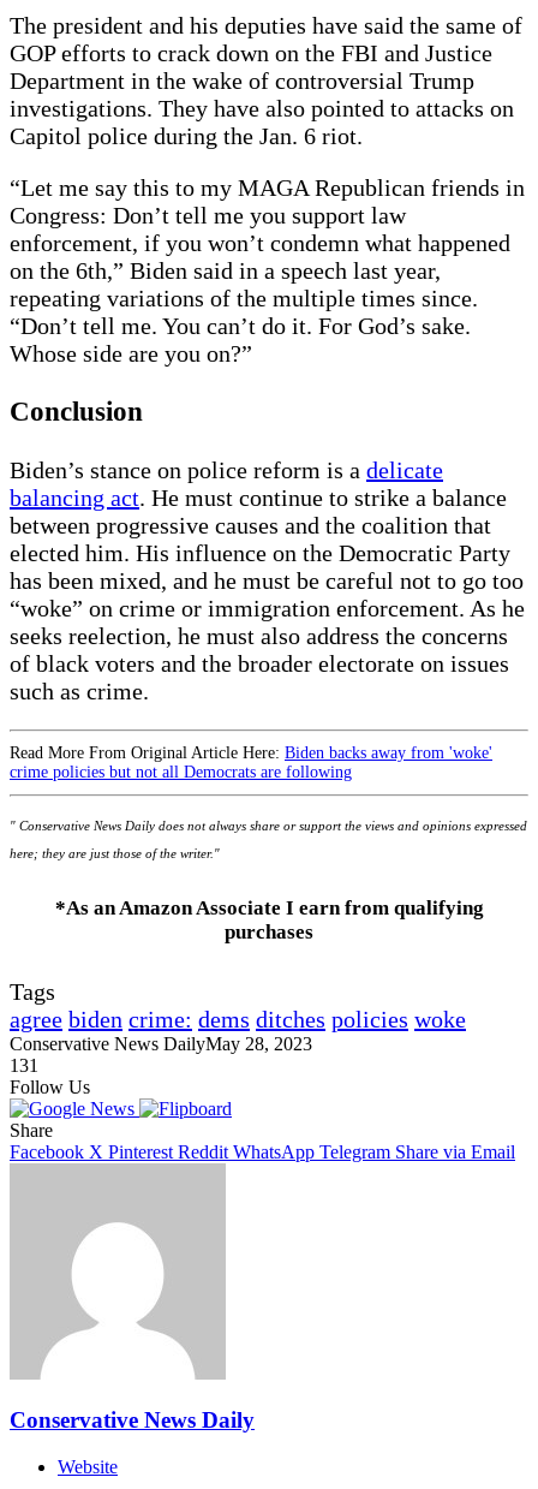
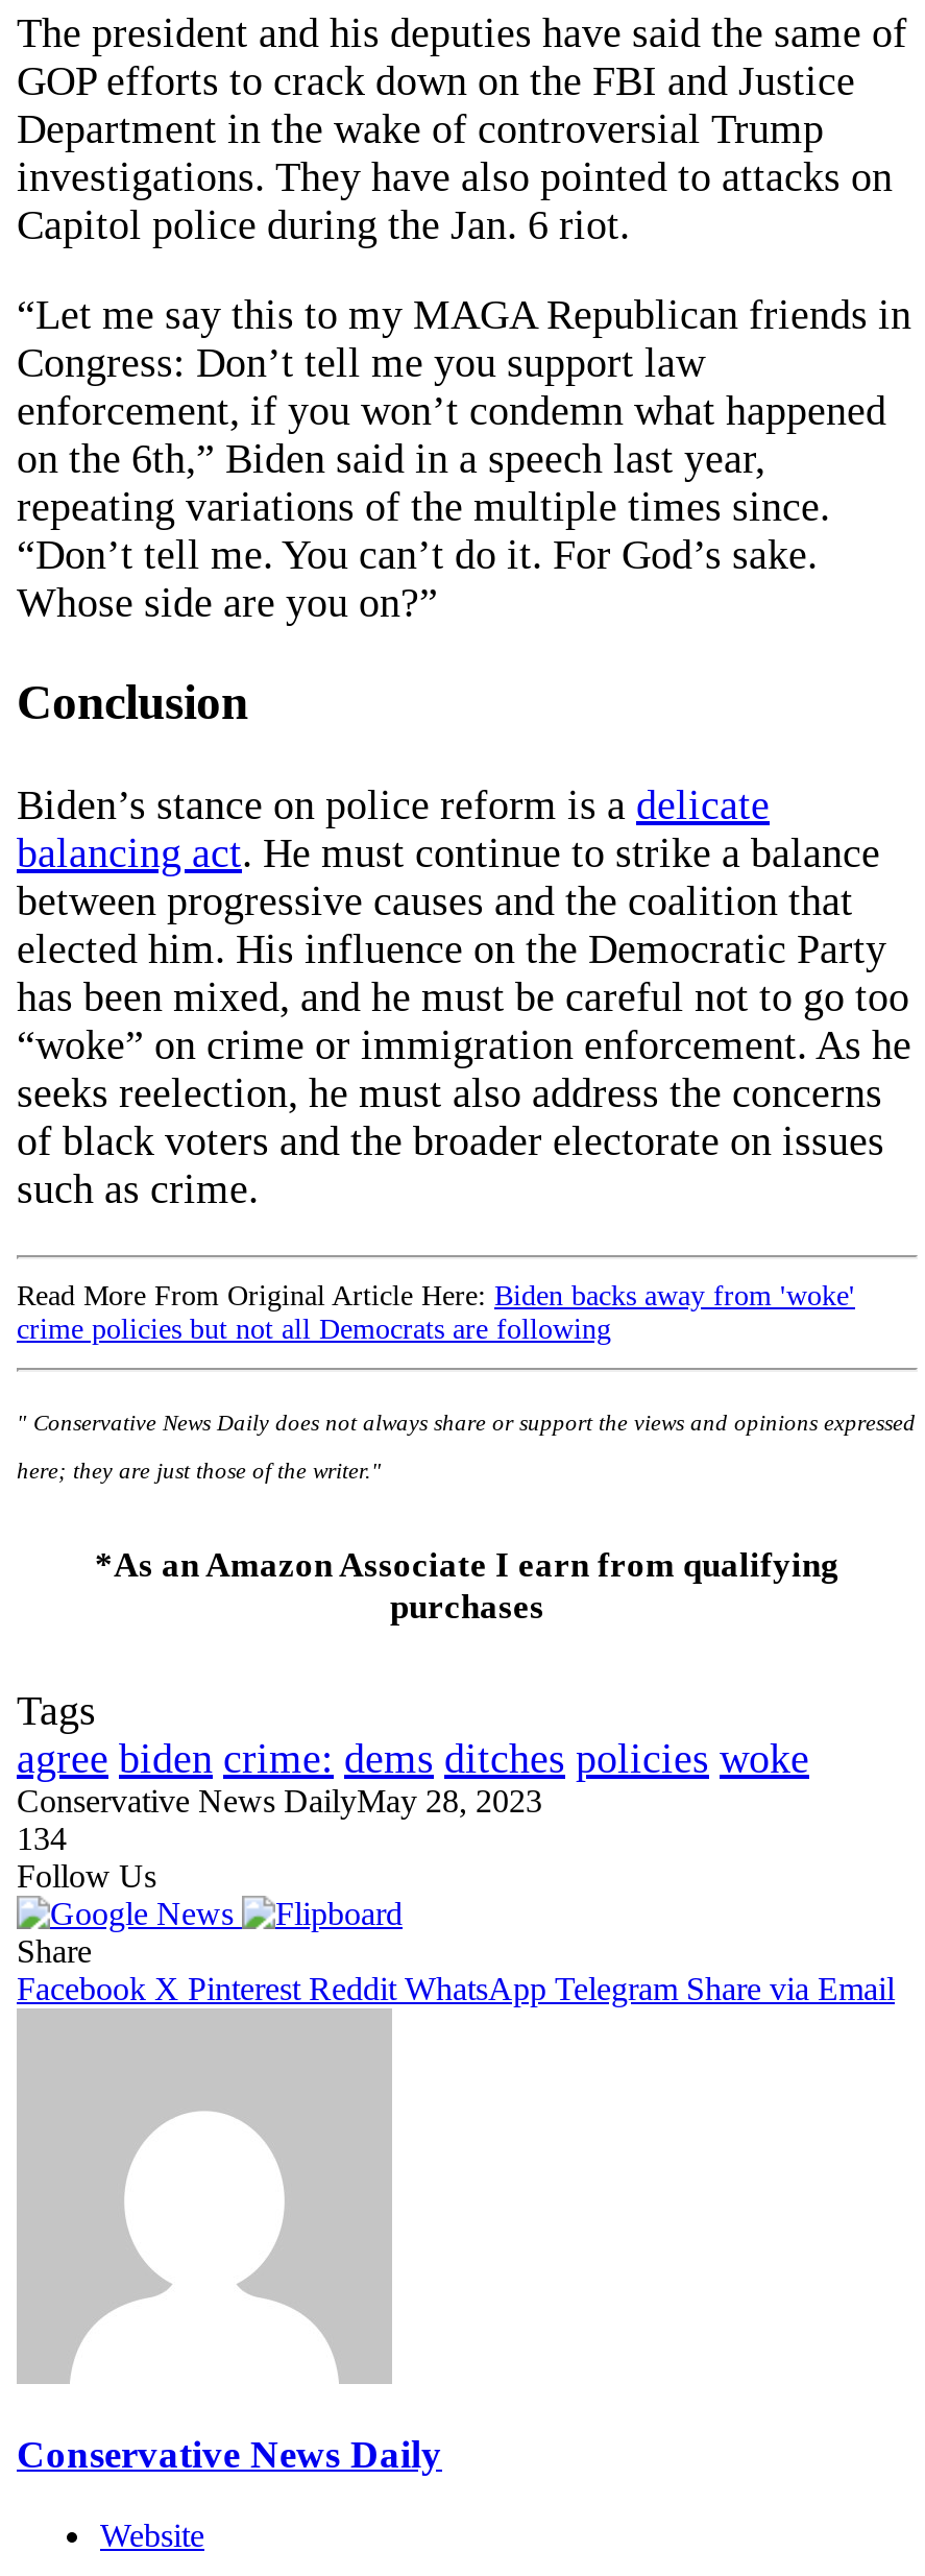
- 131
+ 134
